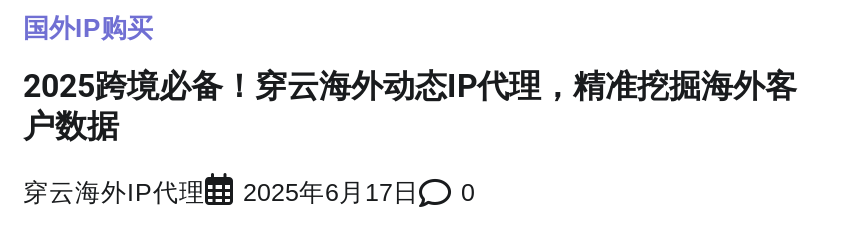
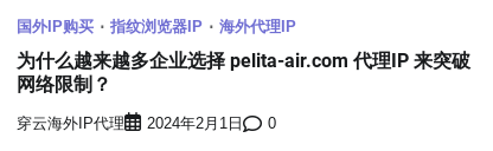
- 2025跨境必备！穿云海外动态IP代理，精准挖掘海外客
- 户数据
+ 指纹浏览器IP
+ 海外代理IP
+ 为什么越来越多企业选择 pelita-air.com 代理IP 来突破
+ 网络限制？

- 穿云海外IP代理 2025年6月17日 0
+ 穿云海外IP代理 2024年2月1日 0
